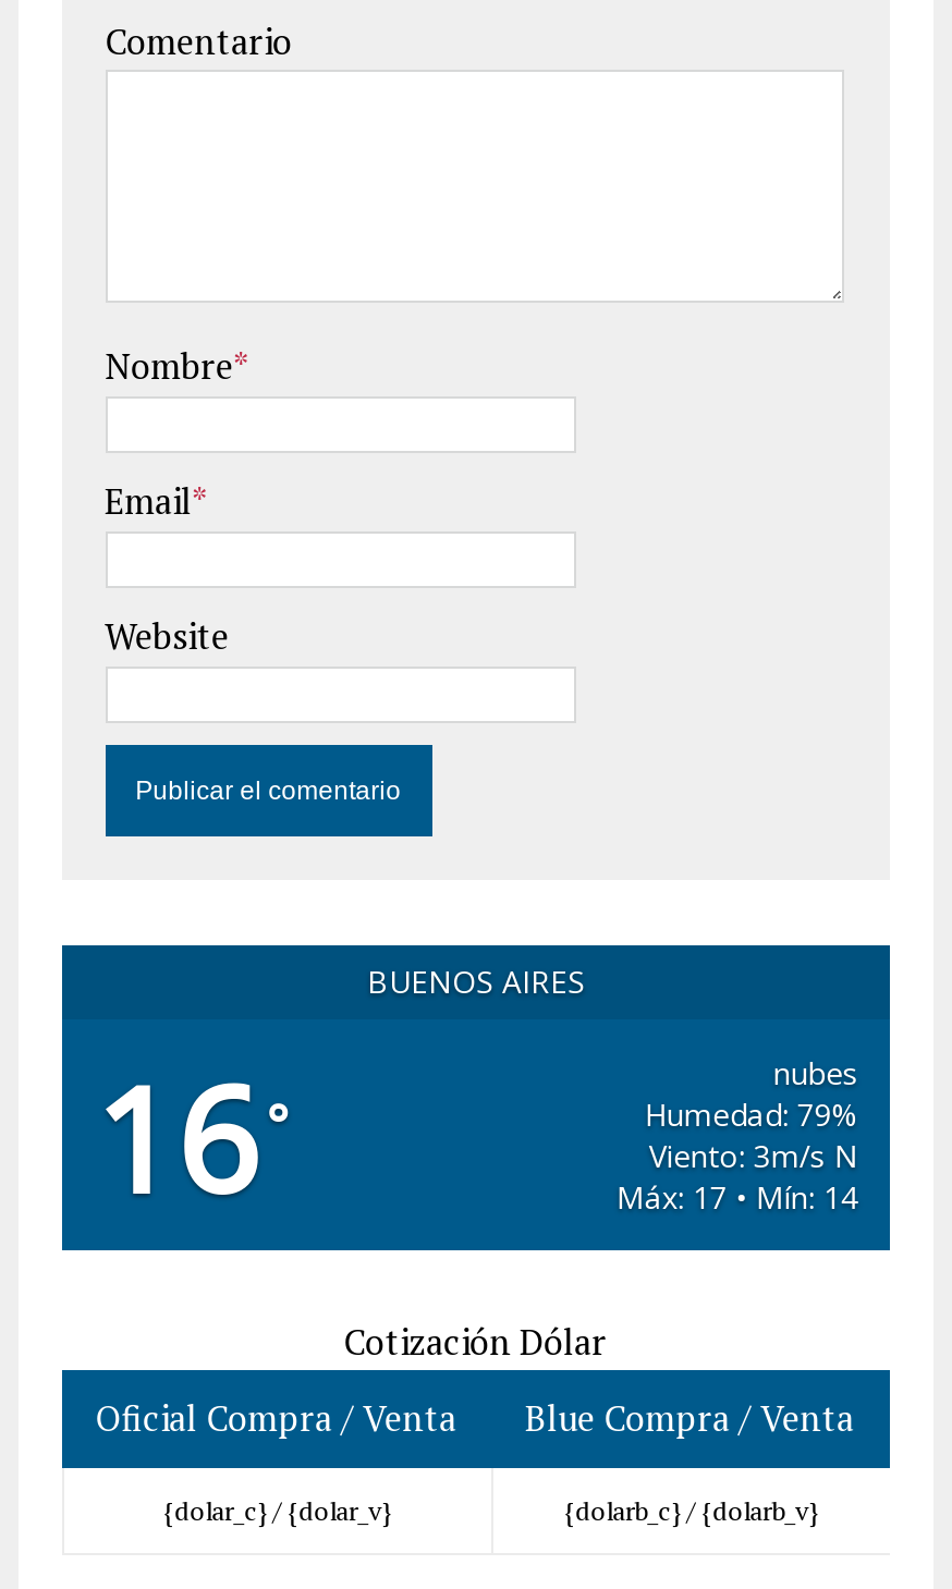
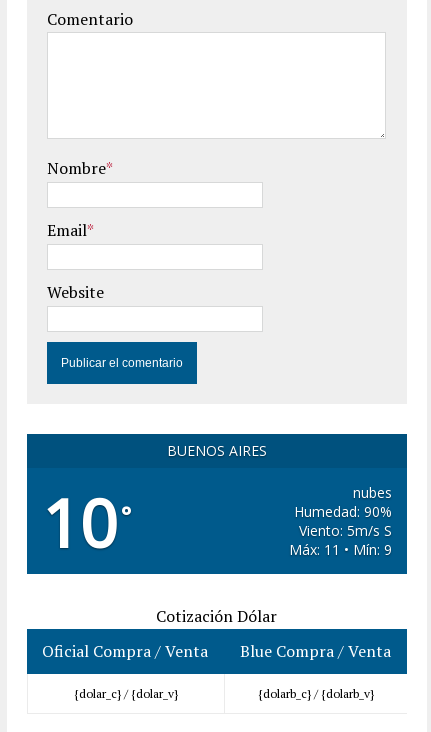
- 16 °
+ 10 °

- Humedad: 79%
+ Humedad: 90%

- Viento: 3m/s N
+ Viento: 5m/s S

- Máx: 17 • Mín: 14
+ Máx: 11 • Mín: 9
